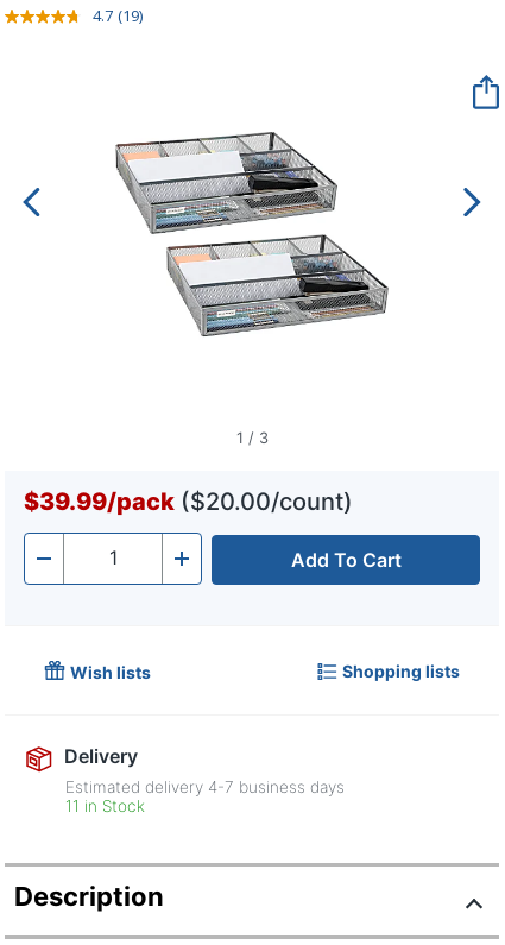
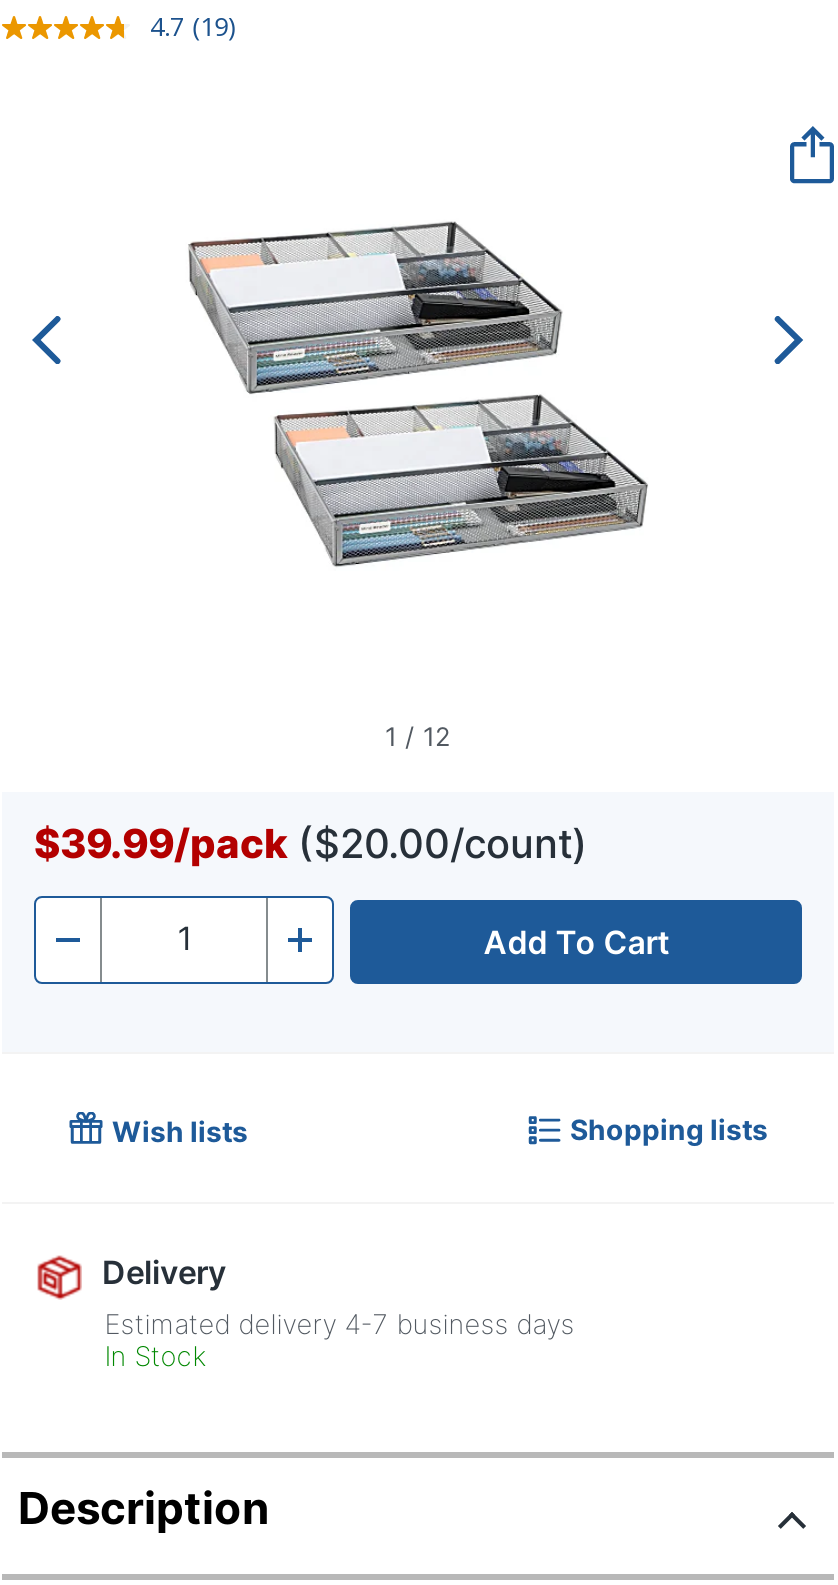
- 1 / 3
+ 1 / 12

- 11 in Stock
+ In Stock
